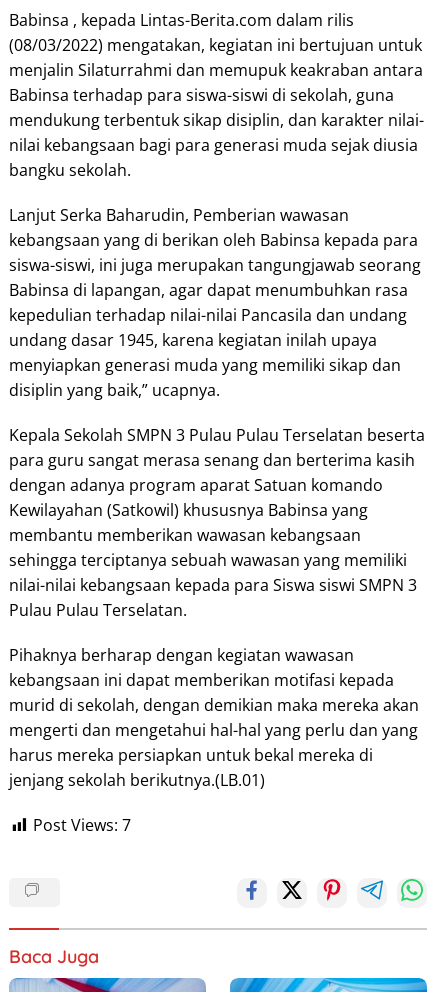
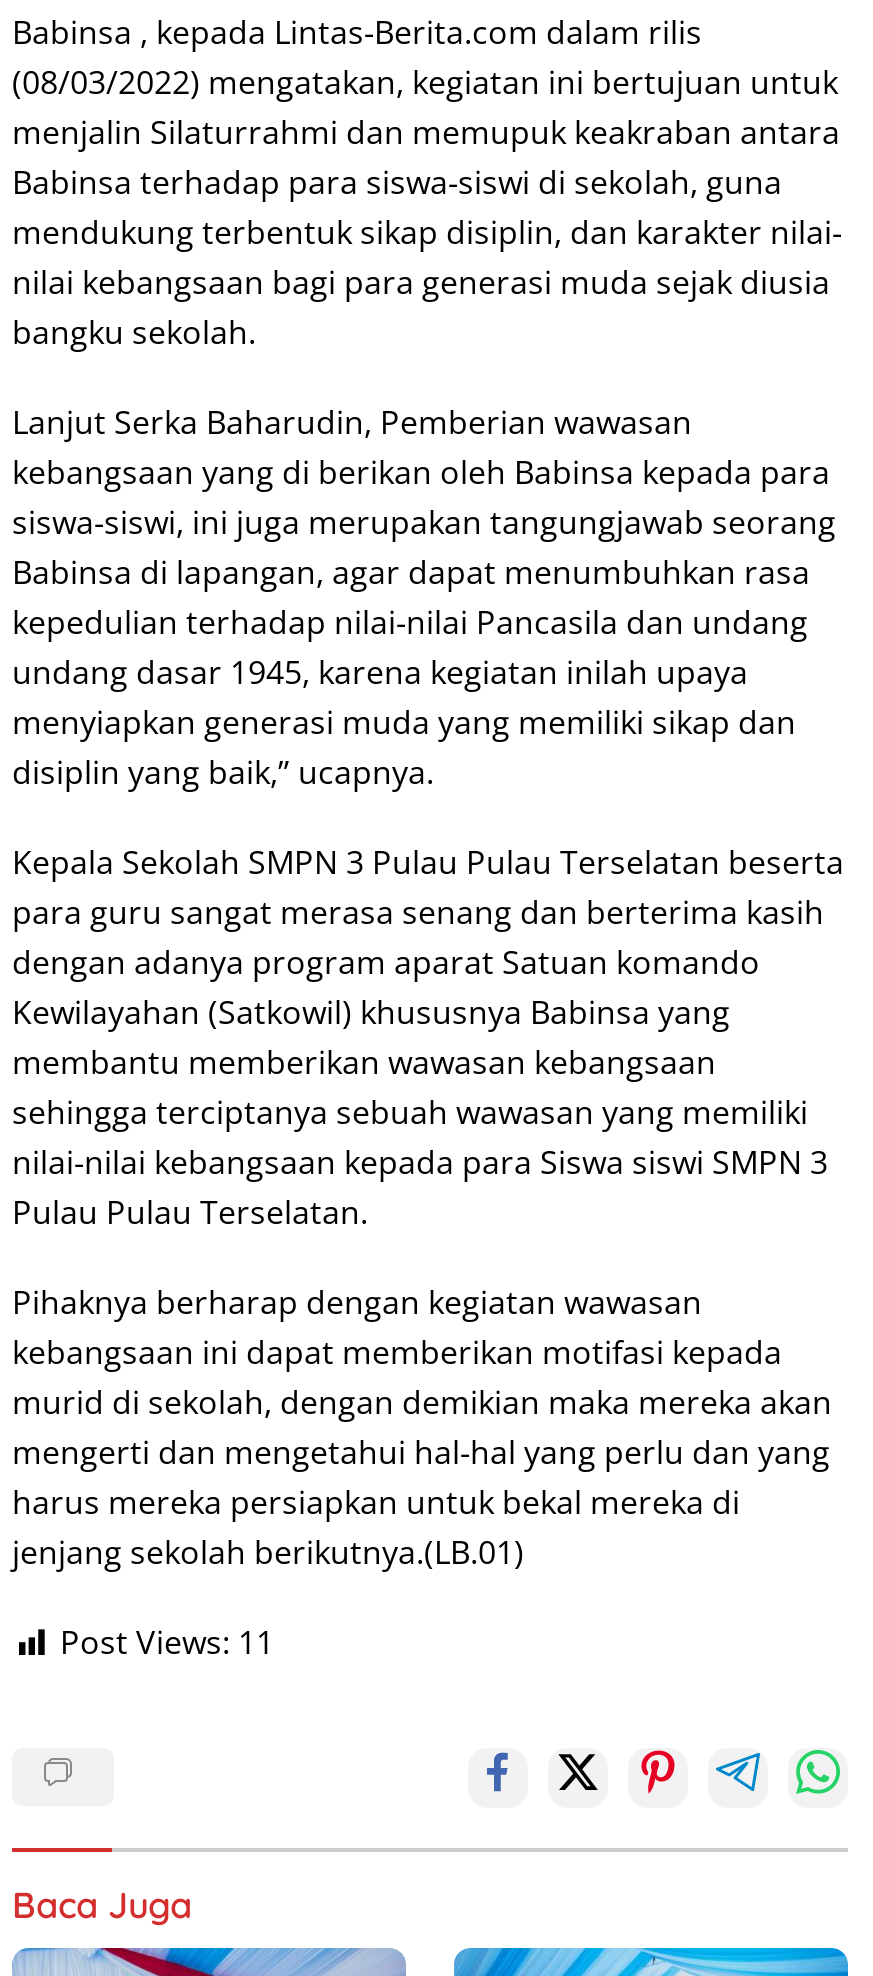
- Post Views: 7
+ Post Views: 11
